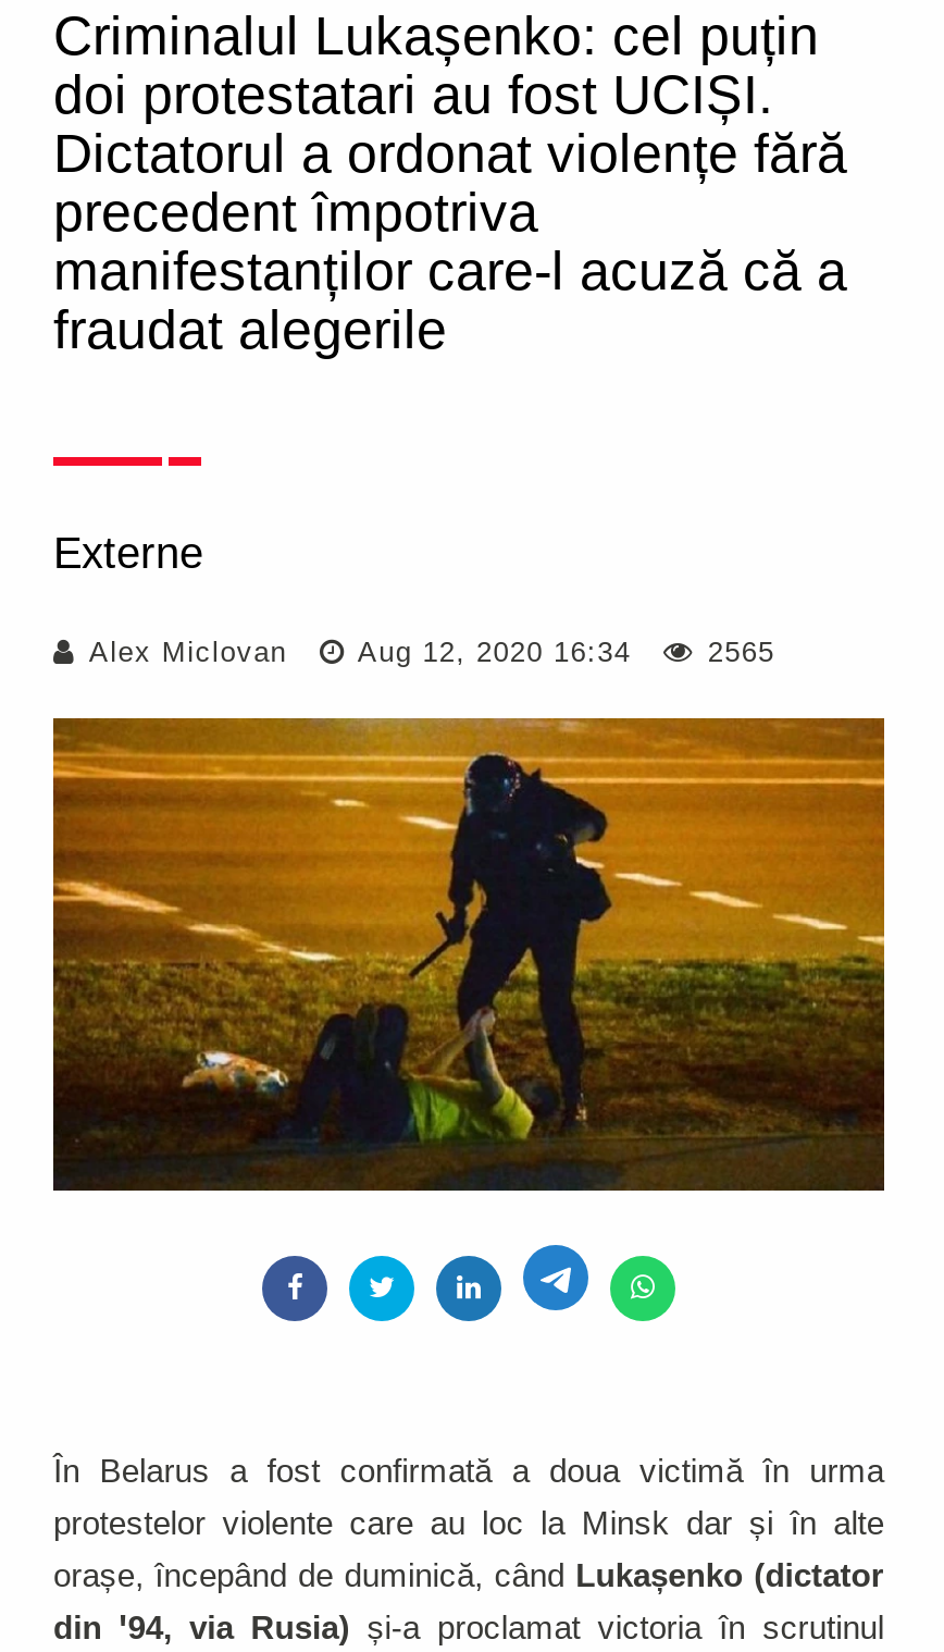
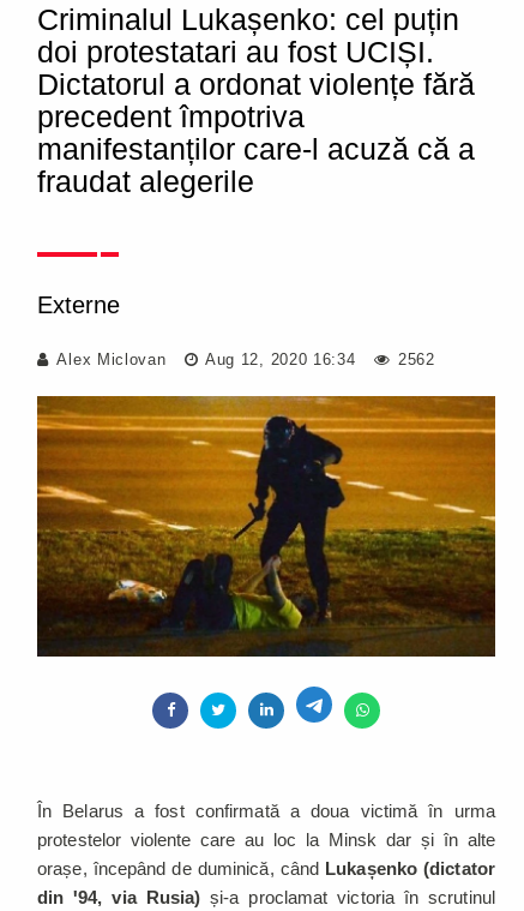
- 2565
+ 2562
